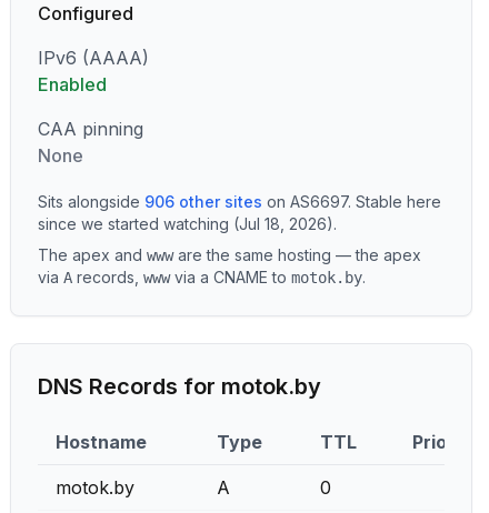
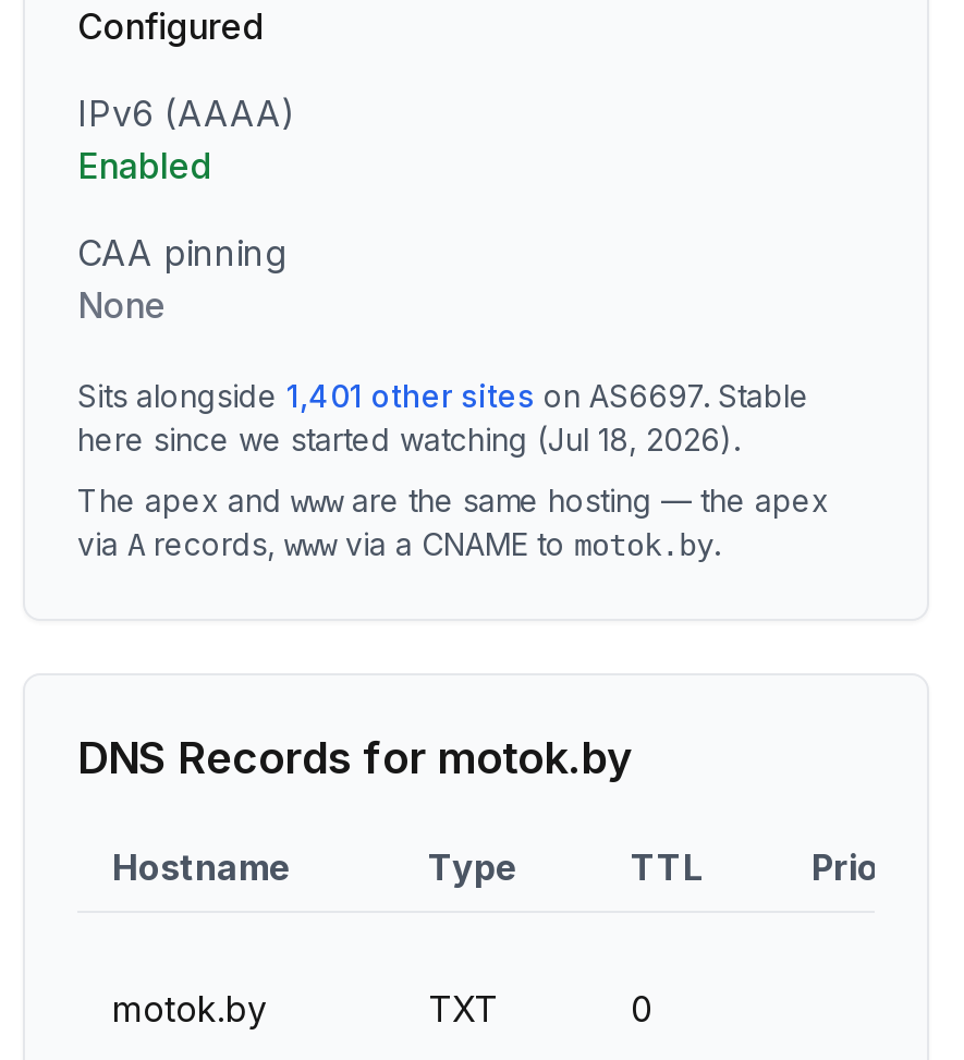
- Sits alongside 906 other sites on AS6697. Stable here
- since we started watching (Jul 18, 2026).
+ Sits alongside 1,401 other sites on AS6697. Stable
+ here since we started watching (Jul 18, 2026).

- A
+ TXT
